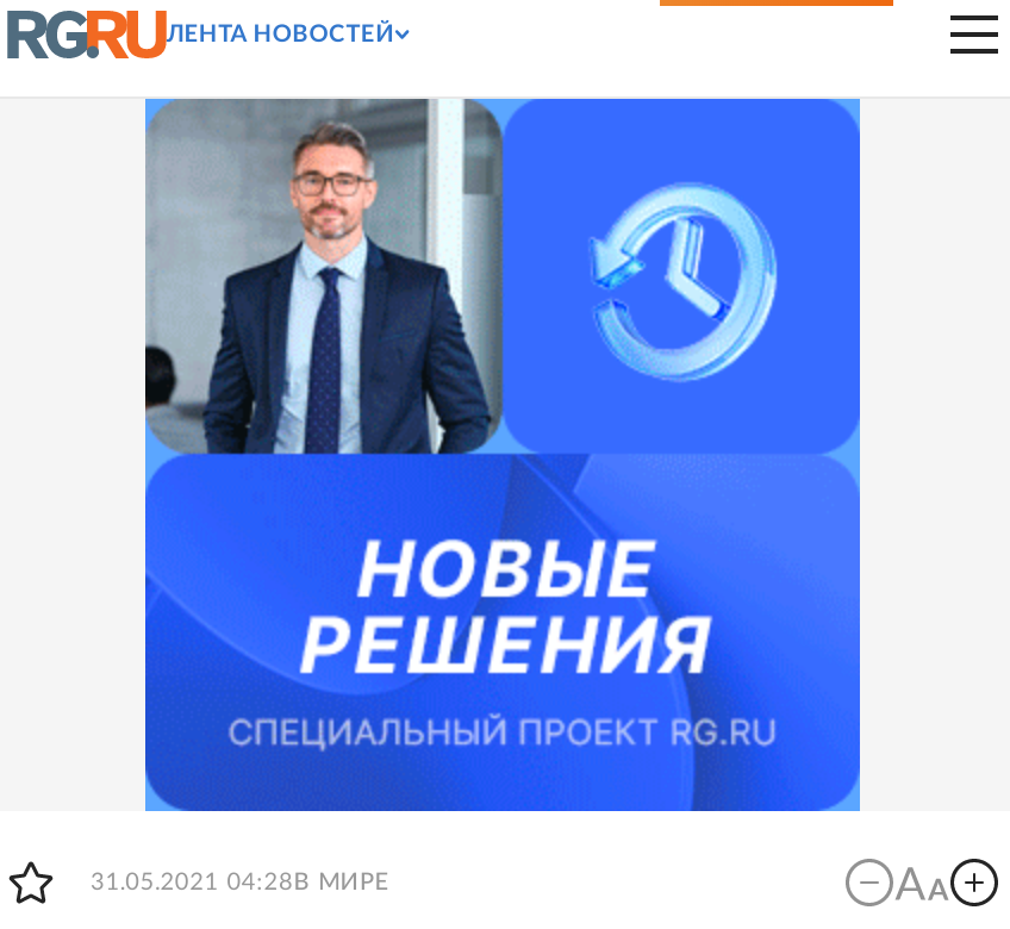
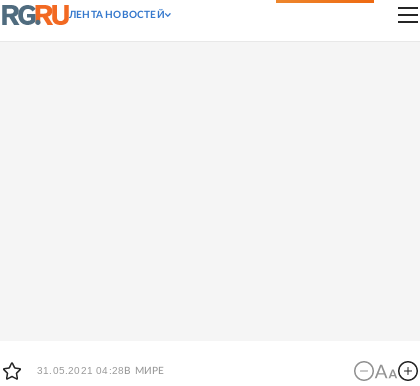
- [image]
